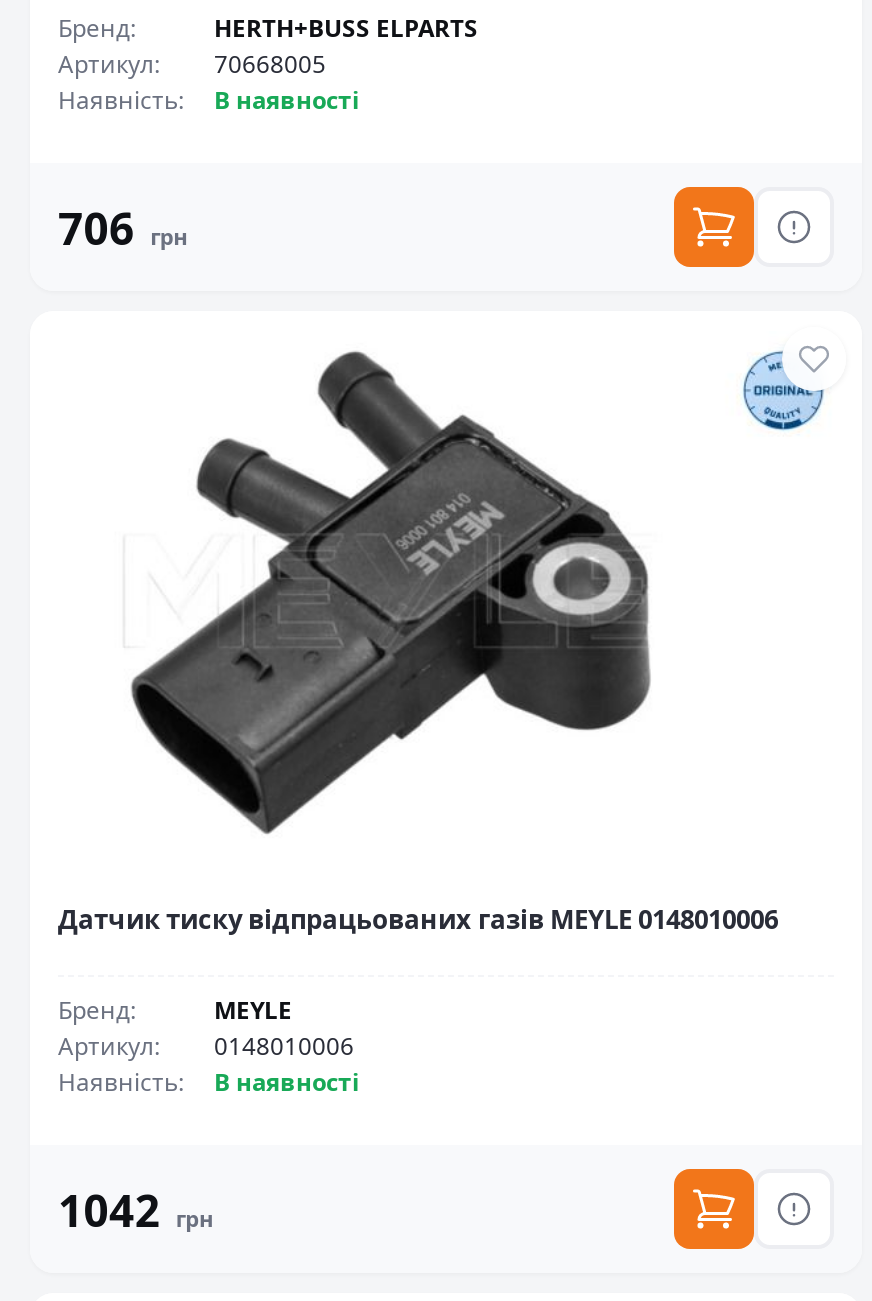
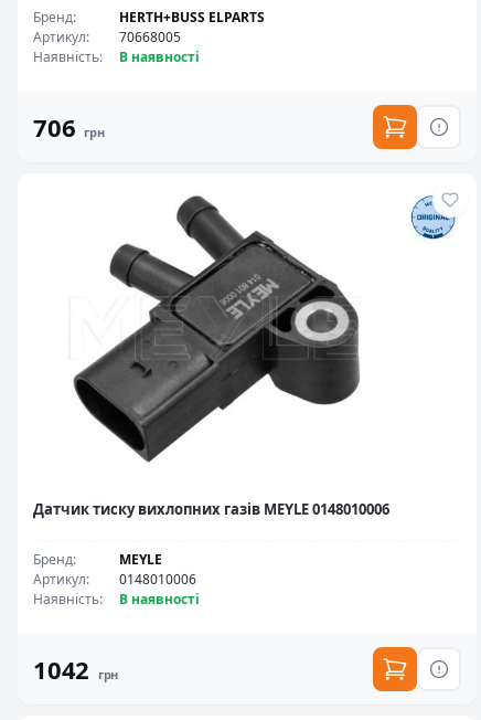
- Датчик тиску відпрацьованих газів MEYLE 0148010006
+ Датчик тиску вихлопних газів MEYLE 0148010006
